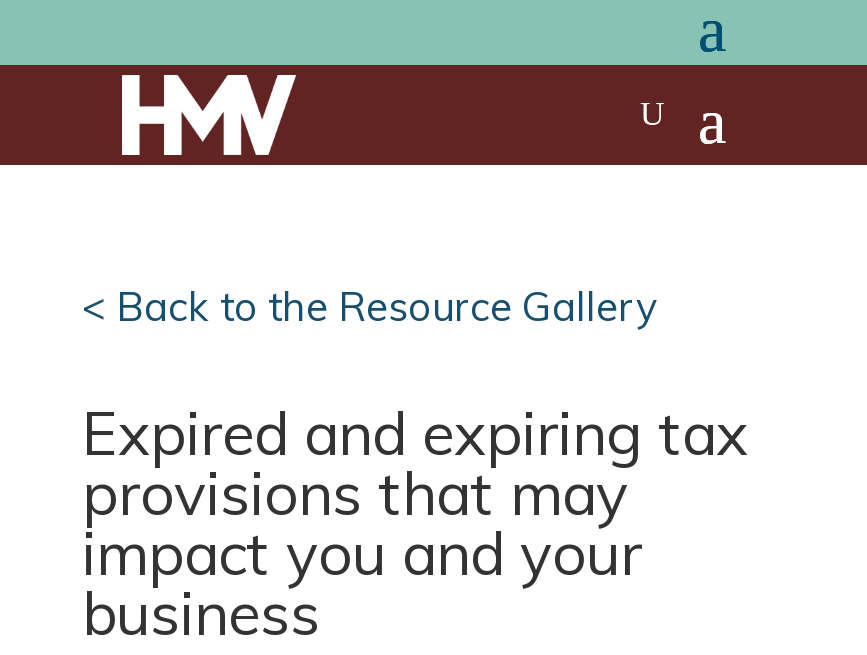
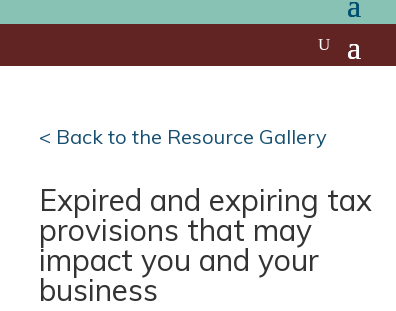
- [image]
